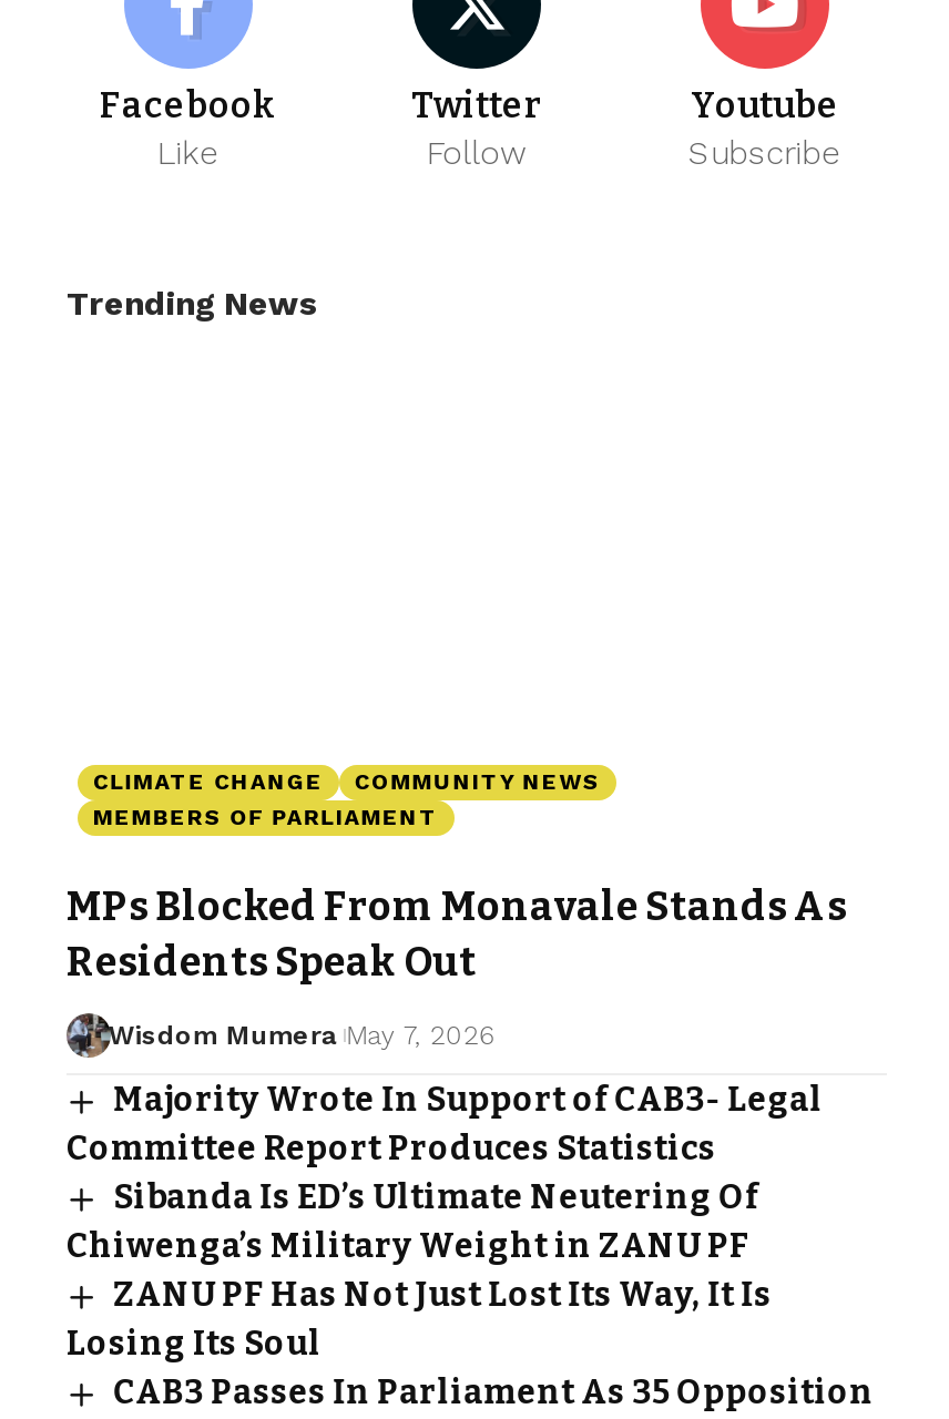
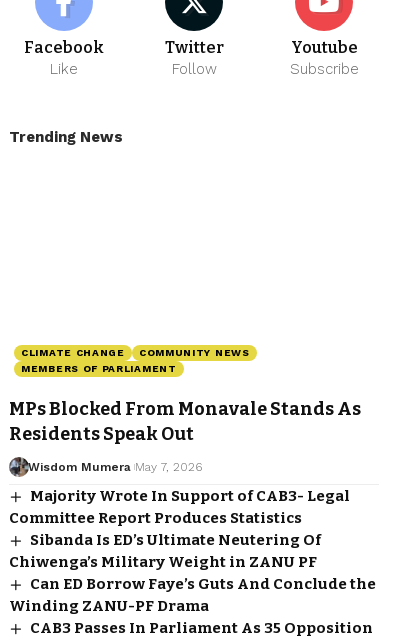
- ZANU PF Has Not Just Lost Its Way, It Is
- Losing Its Soul
+ Can ED Borrow Faye’s Guts And Conclude the
+ Winding ZANU-PF Drama
